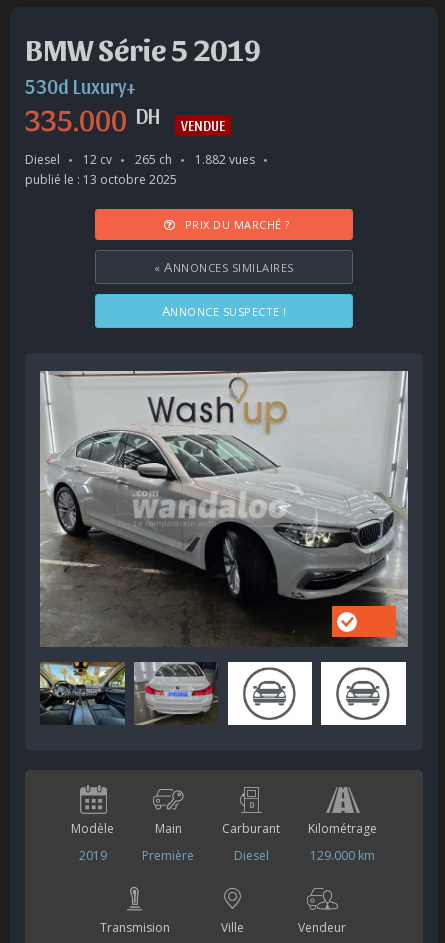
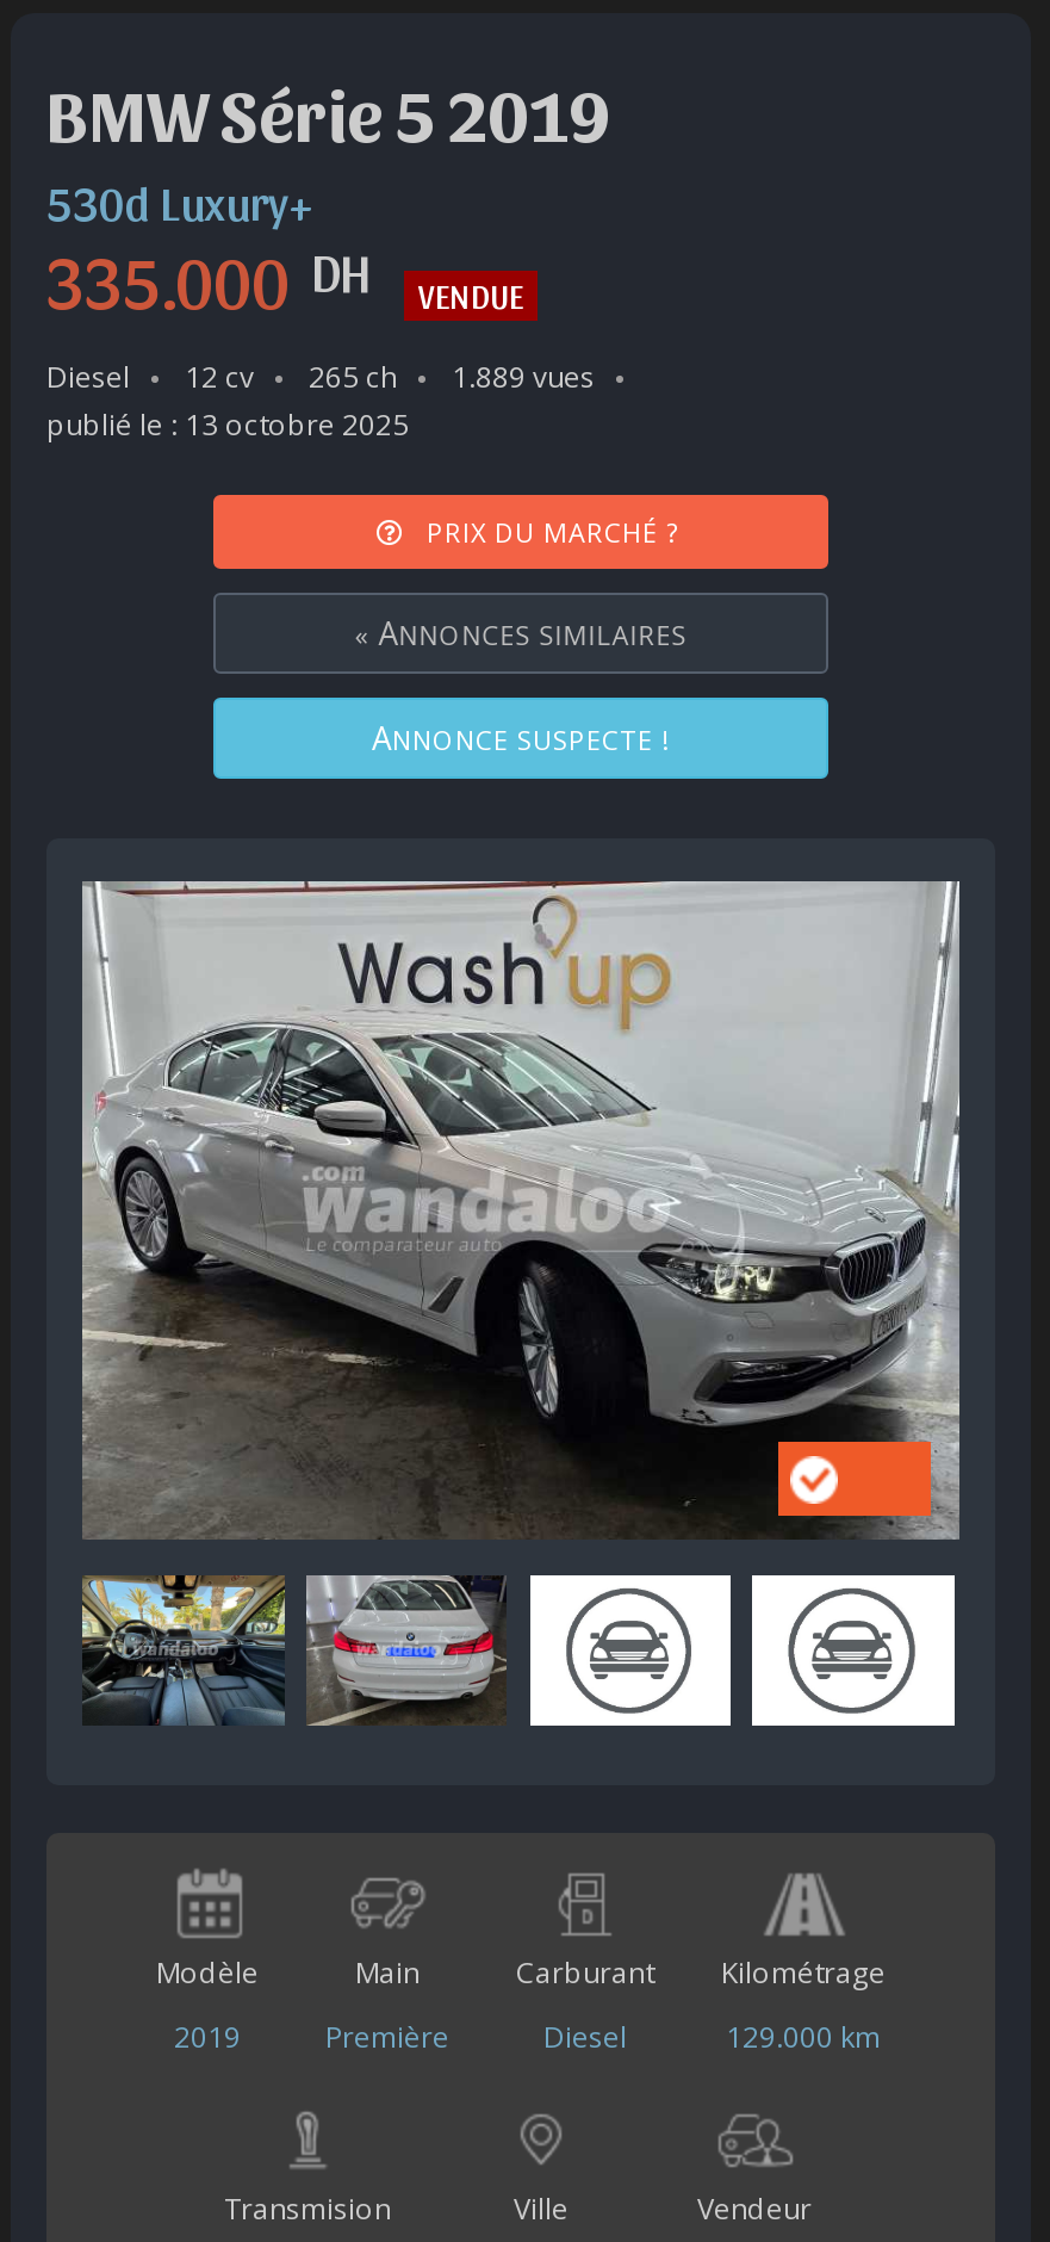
- Diesel 12 cv 265 ch 1.882 vues
+ Diesel 12 cv 265 ch 1.889 vues
